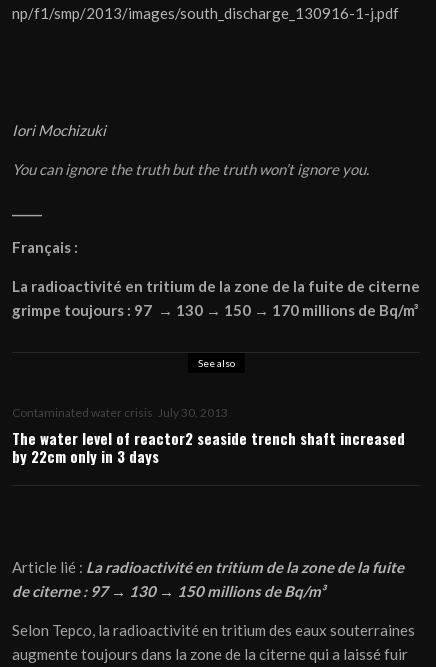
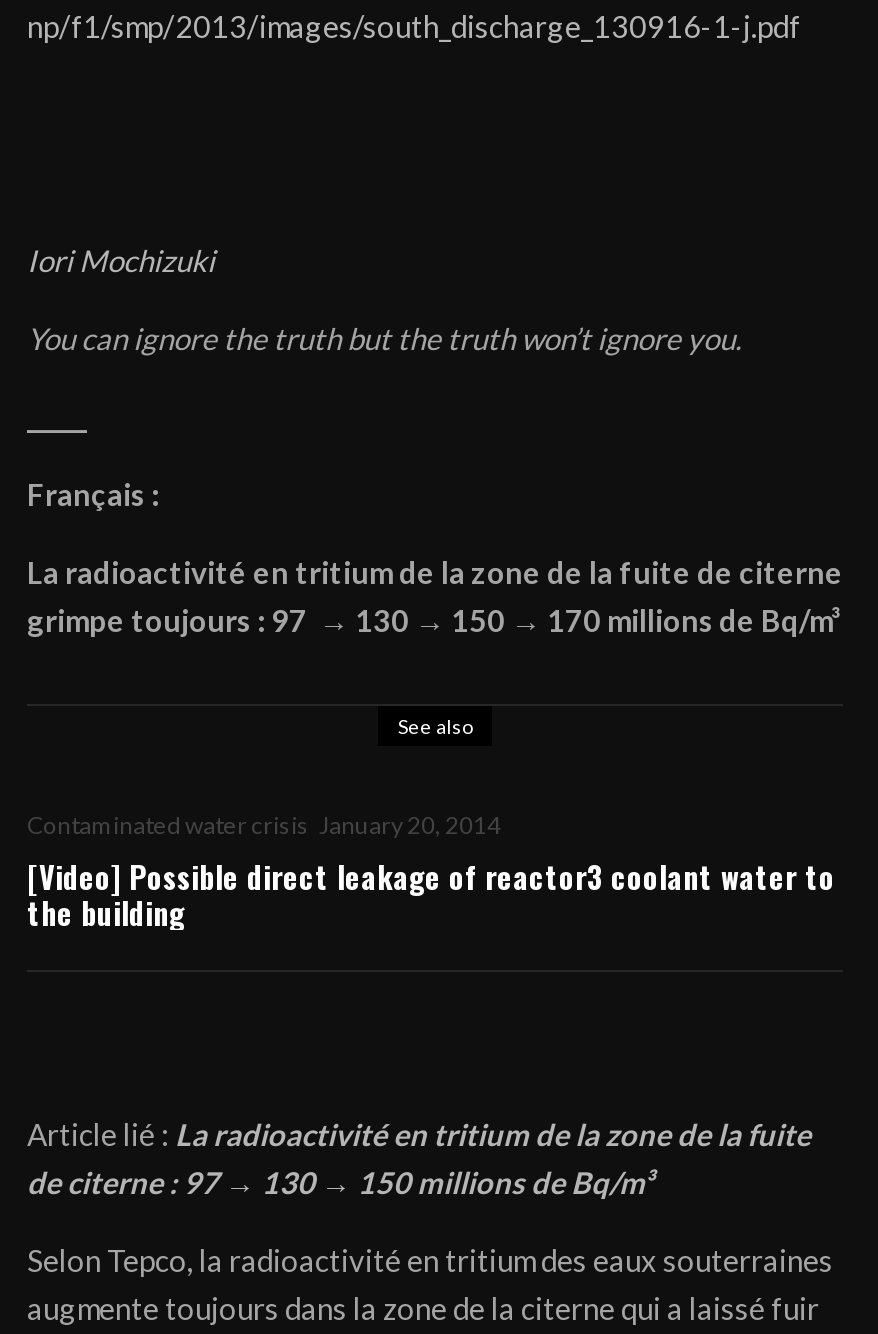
- Contaminated water crisis July 30, 2013
- The water level of reactor2 seaside trench shaft increased
- by 22cm only in 3 days
+ Contaminated water crisis January 20, 2014
+ [Video] Possible direct leakage of reactor3 coolant water to
+ the building
